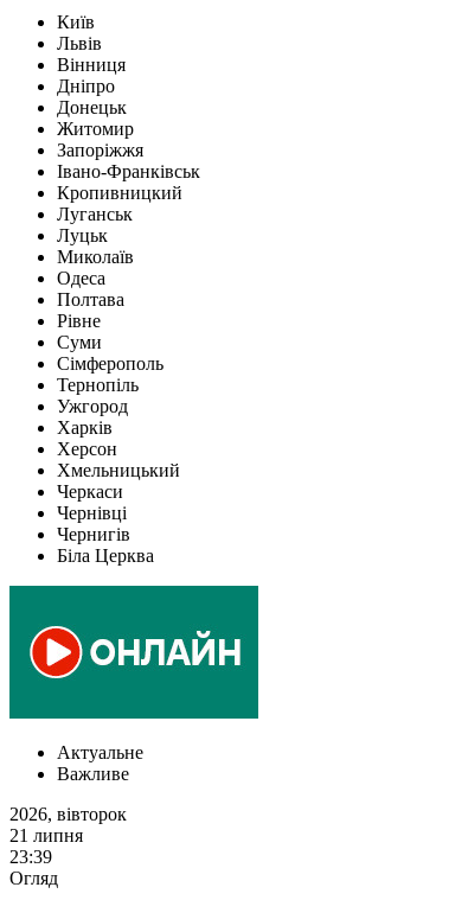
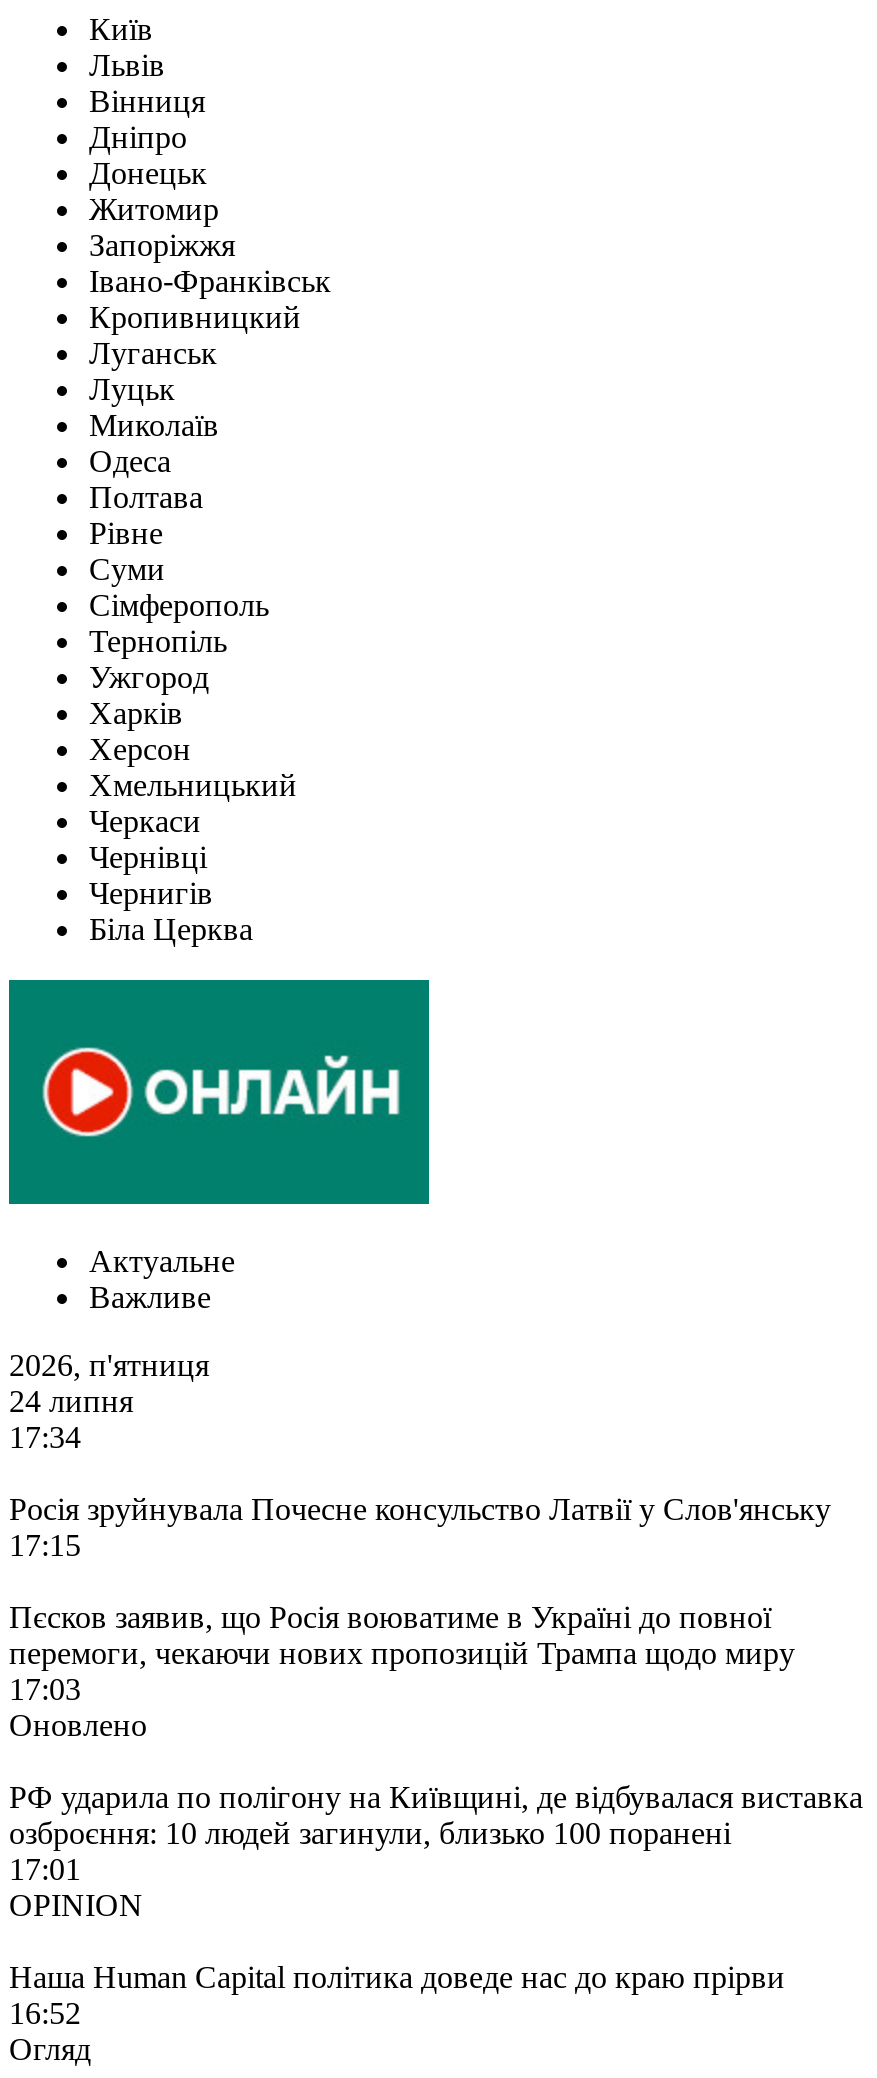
- 2026, вiвторок
- 21 липня
- 23:39
+ 2026, п'ятниця
+ 24 липня
+ 17:34
+ Росія зруйнувала Почесне консульство Латвії у Слов'янську
+ 17:15
+ Пєсков заявив, що Росія воюватиме в Україні до повної
+ перемоги, чекаючи нових пропозицій Трампа щодо миру
+ 17:03
+ Оновлено
+ РФ ударила по полігону на Київщині, де відбувалася виставка
+ озброєння: 10 людей загинули, близько 100 поранені
+ 17:01
+ OPINION
+ Наша Human Capital політика доведе нас до краю прірви
+ 16:52
